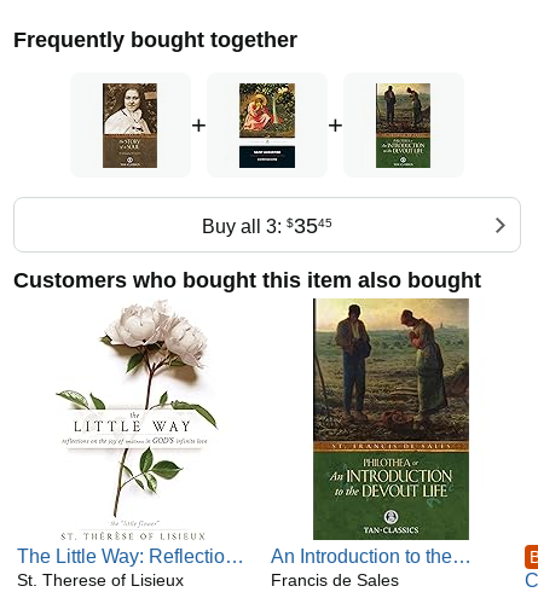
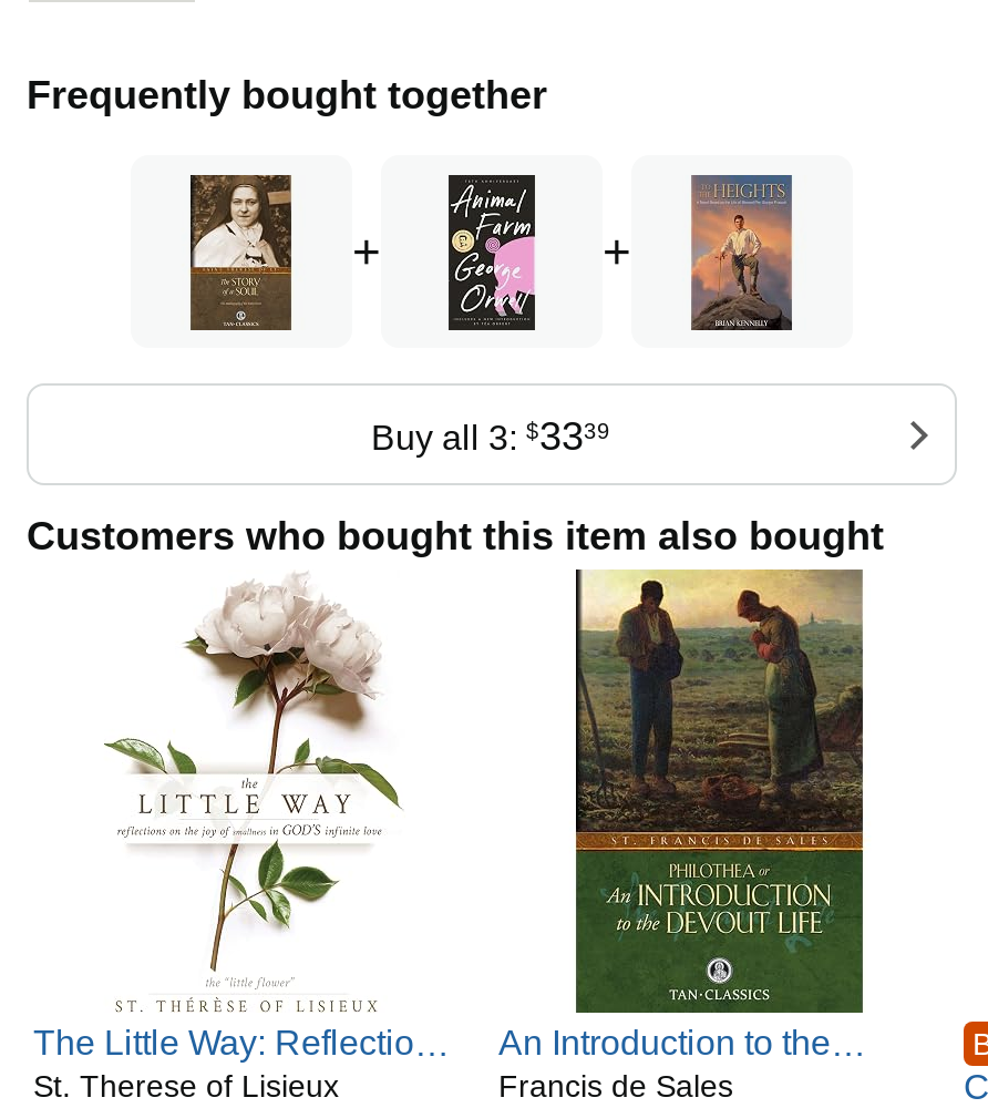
- [image]
- Buy all 3: $3545
+ [image]
+ Buy all 3: $3339

- [image]
+ [image]
